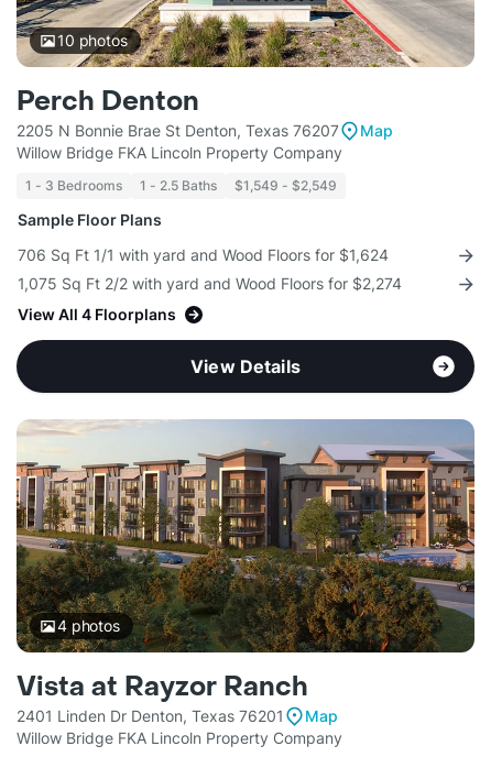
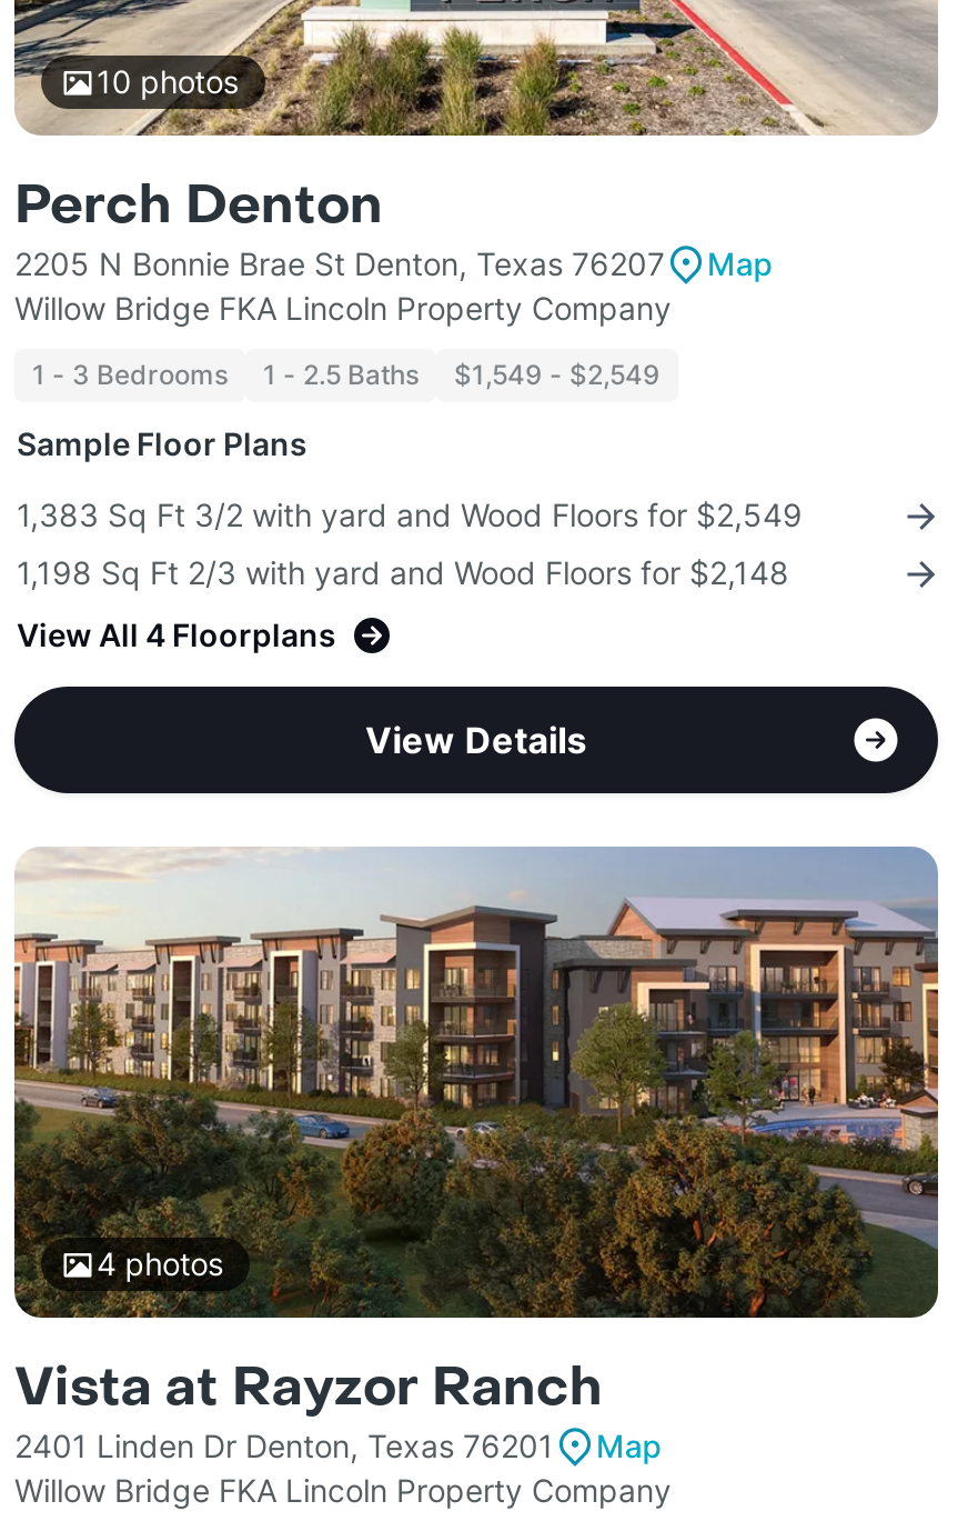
- 706 Sq Ft 1/1 with yard and Wood Floors for $1,624
+ 1,383 Sq Ft 3/2 with yard and Wood Floors for $2,549

- 1,075 Sq Ft 2/2 with yard and Wood Floors for $2,274
+ 1,198 Sq Ft 2/3 with yard and Wood Floors for $2,148
